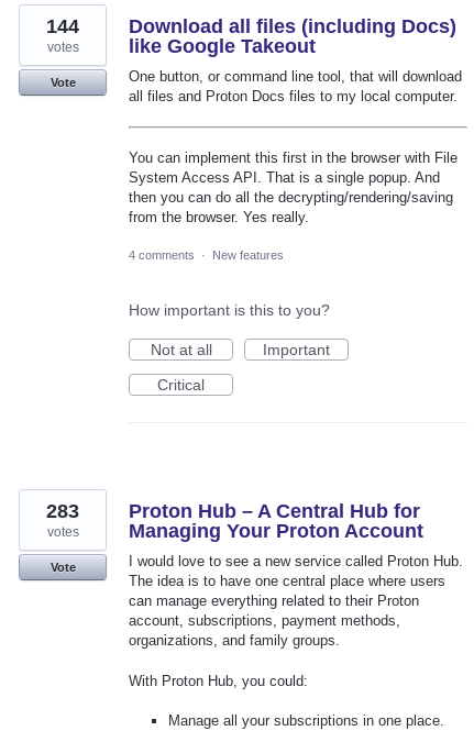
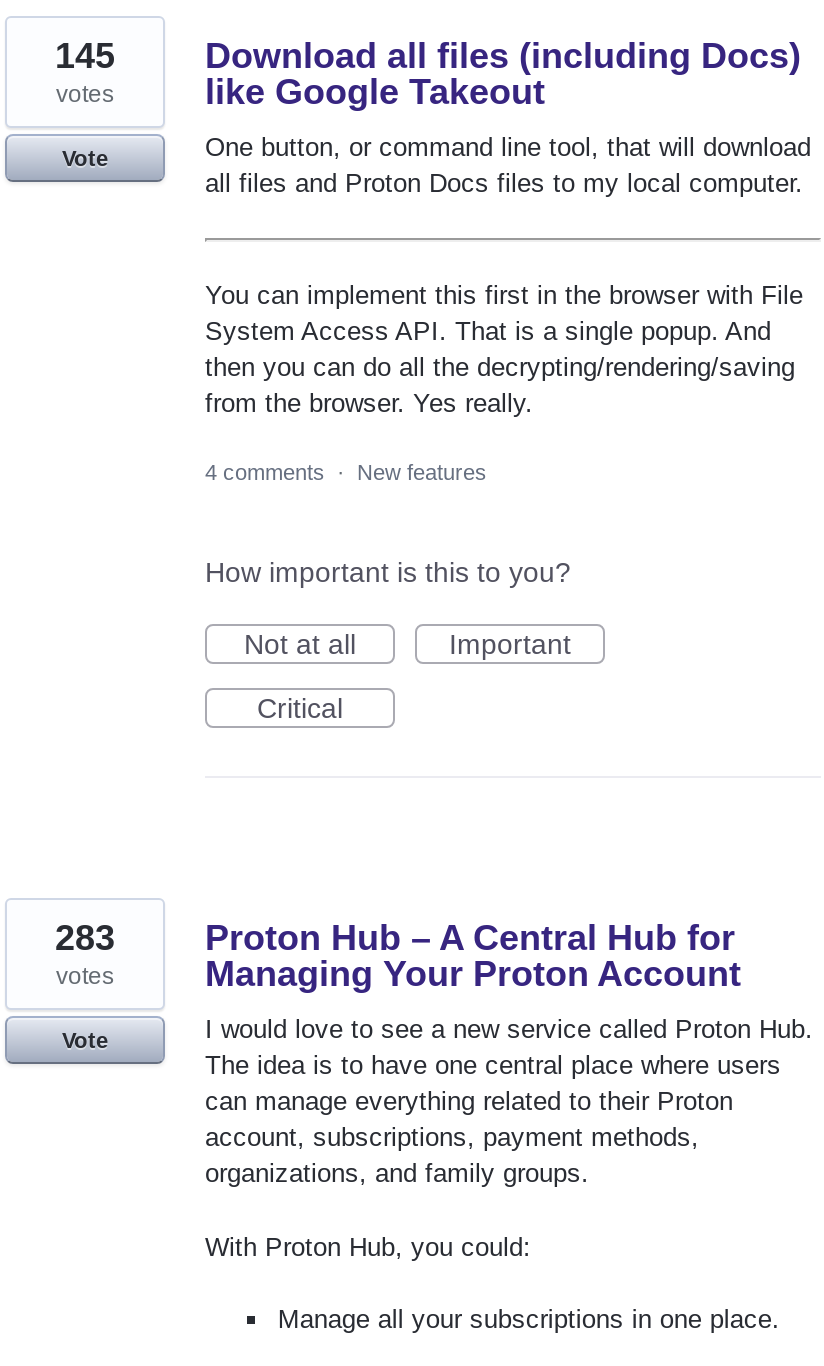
- 144
+ 145
